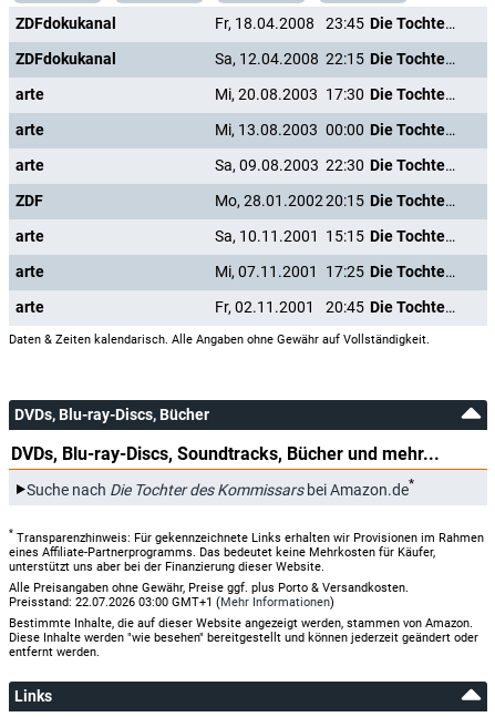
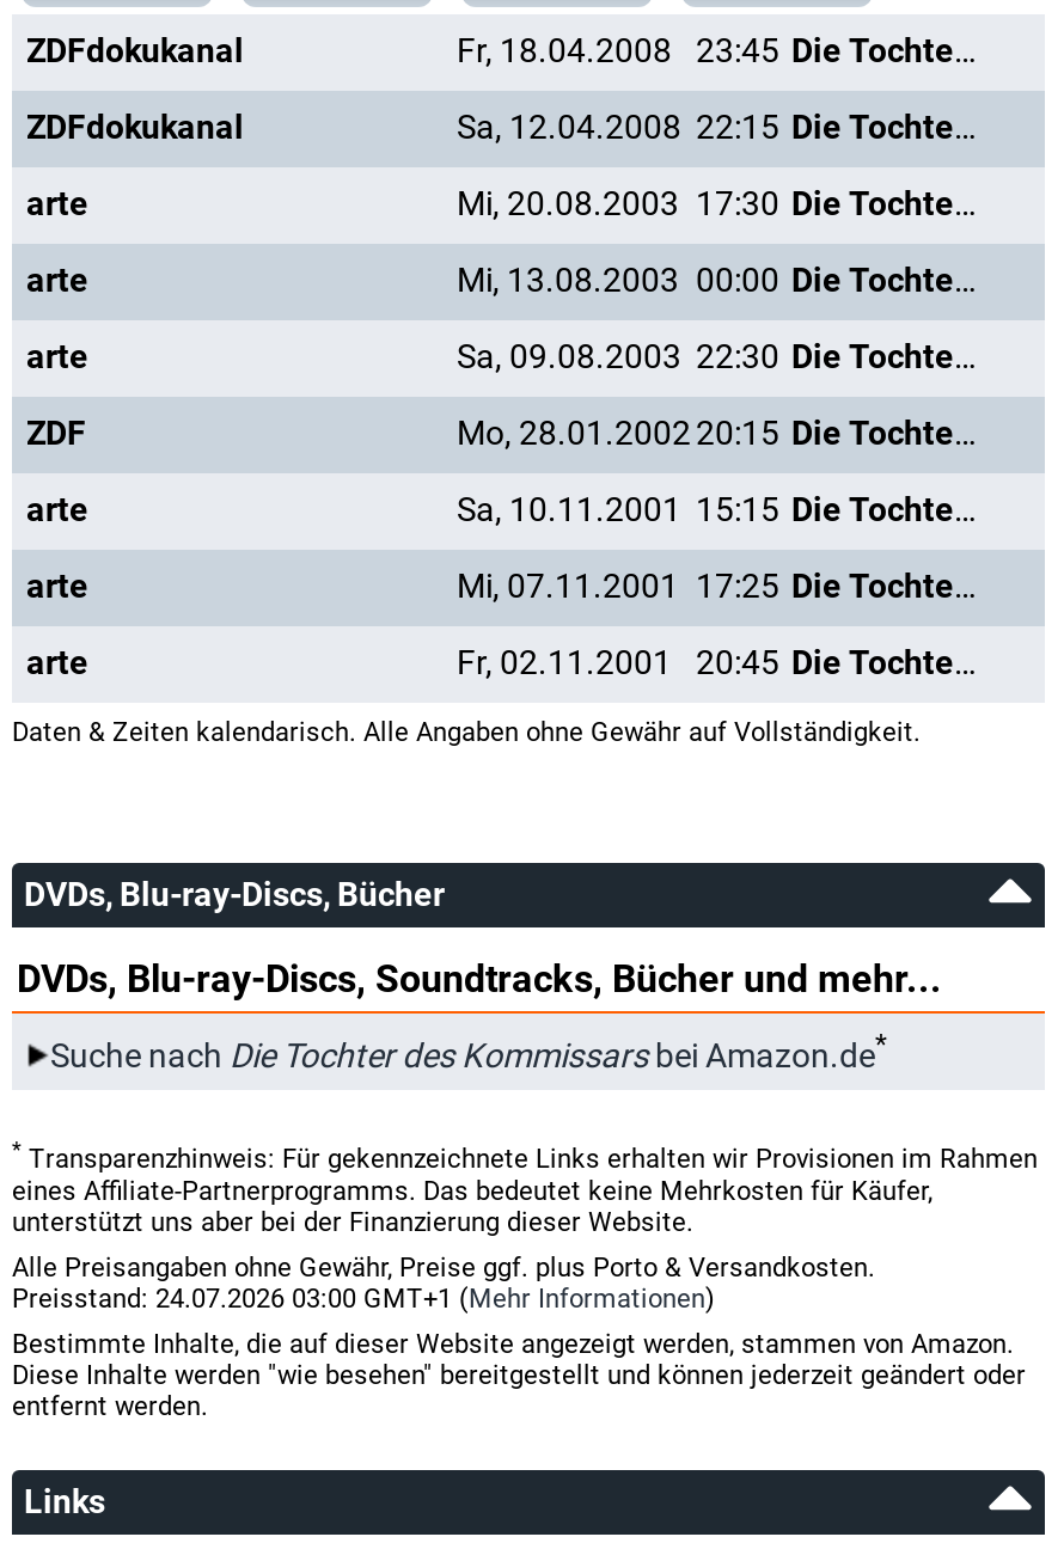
- Preisstand: 22.07.2026 03:00 GMT+1 (Mehr Informationen)
+ Preisstand: 24.07.2026 03:00 GMT+1 (Mehr Informationen)
